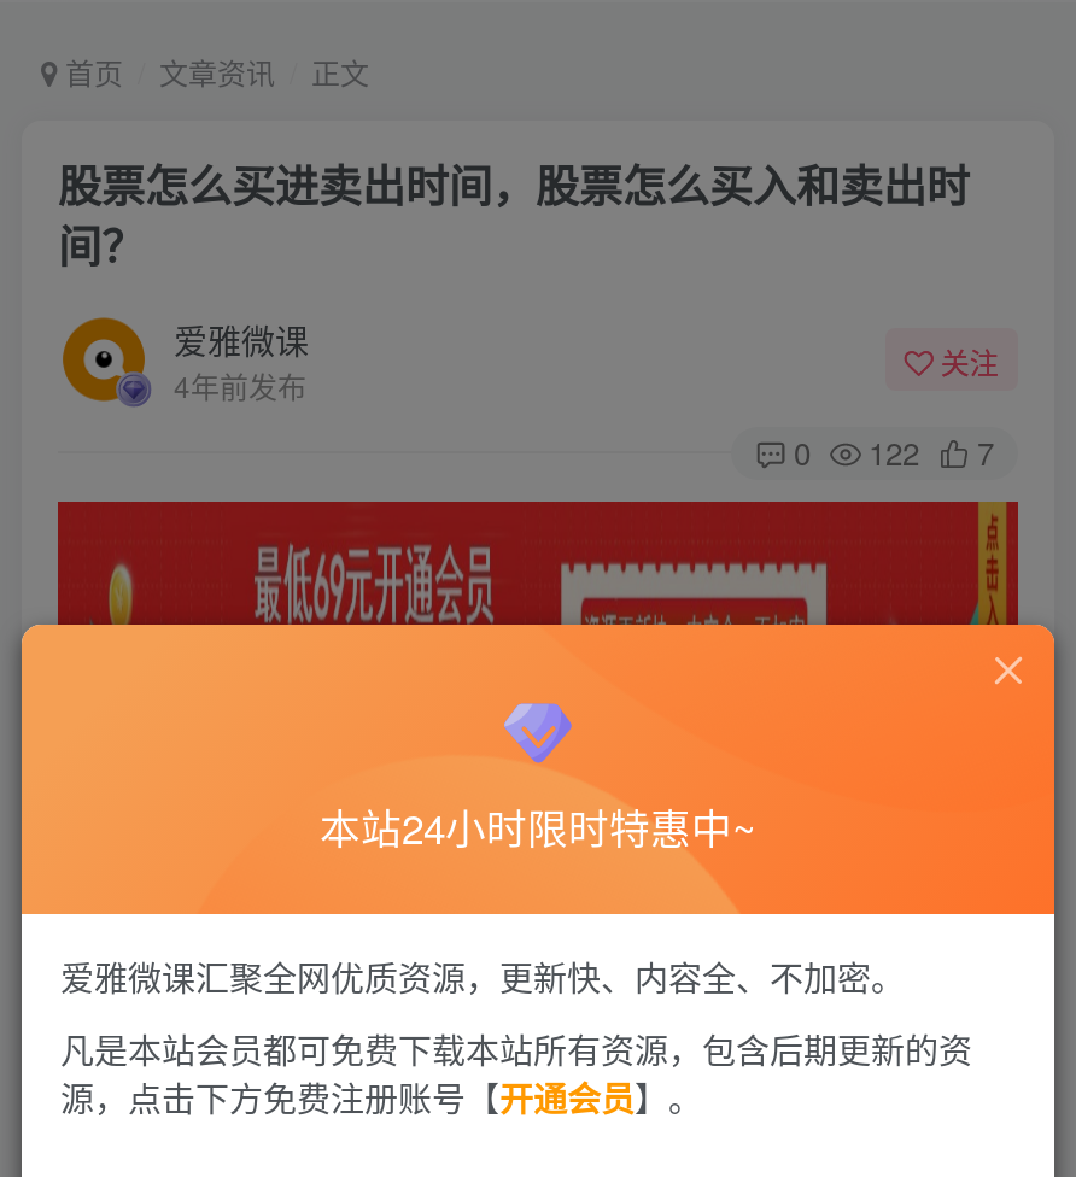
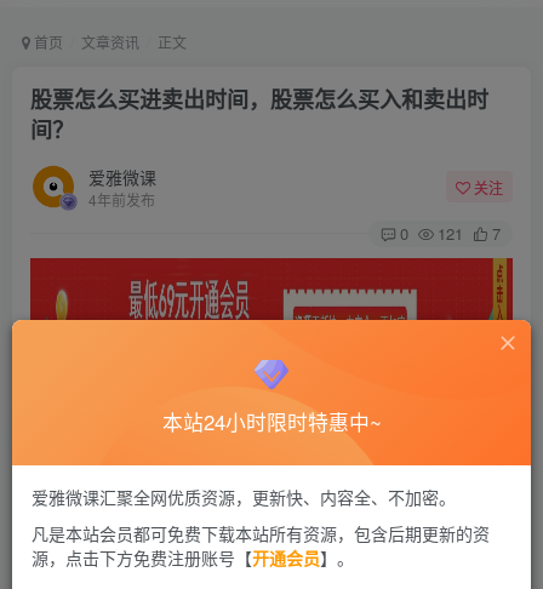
- 0 122 7
+ 0 121 7
